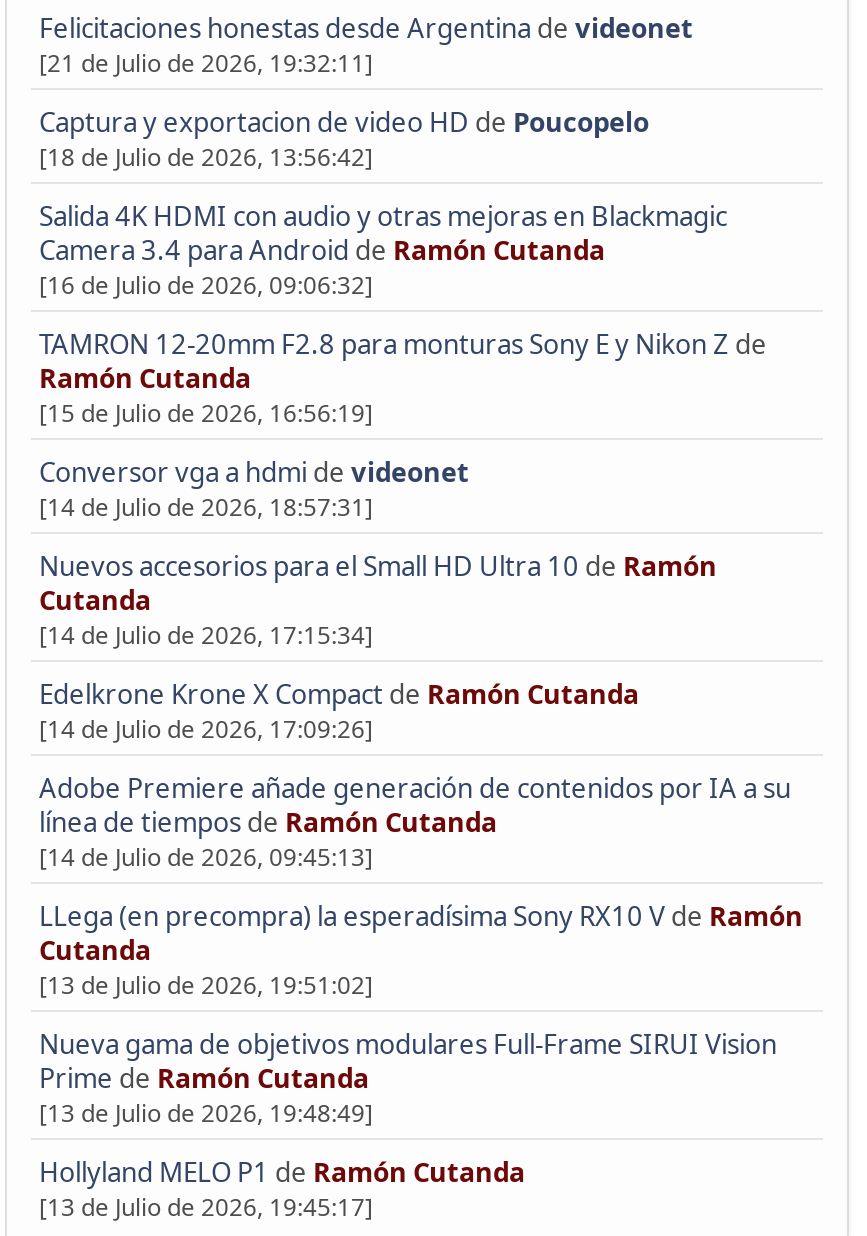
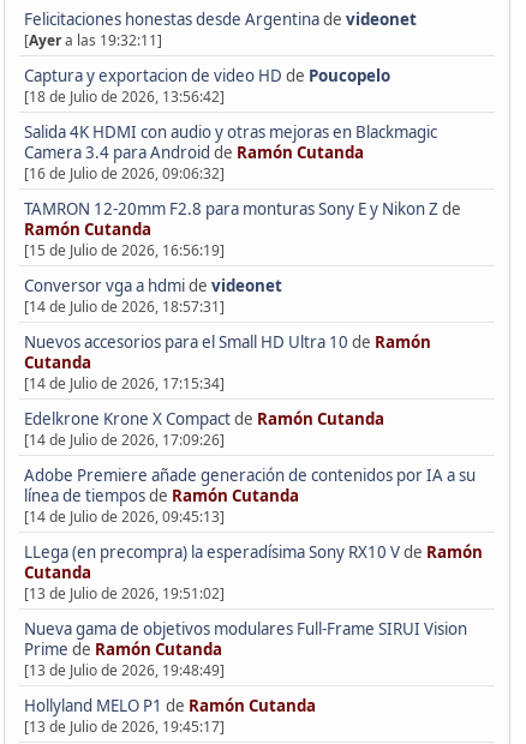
- [21 de Julio de 2026, 19:32:11]
+ [Ayer a las 19:32:11]
